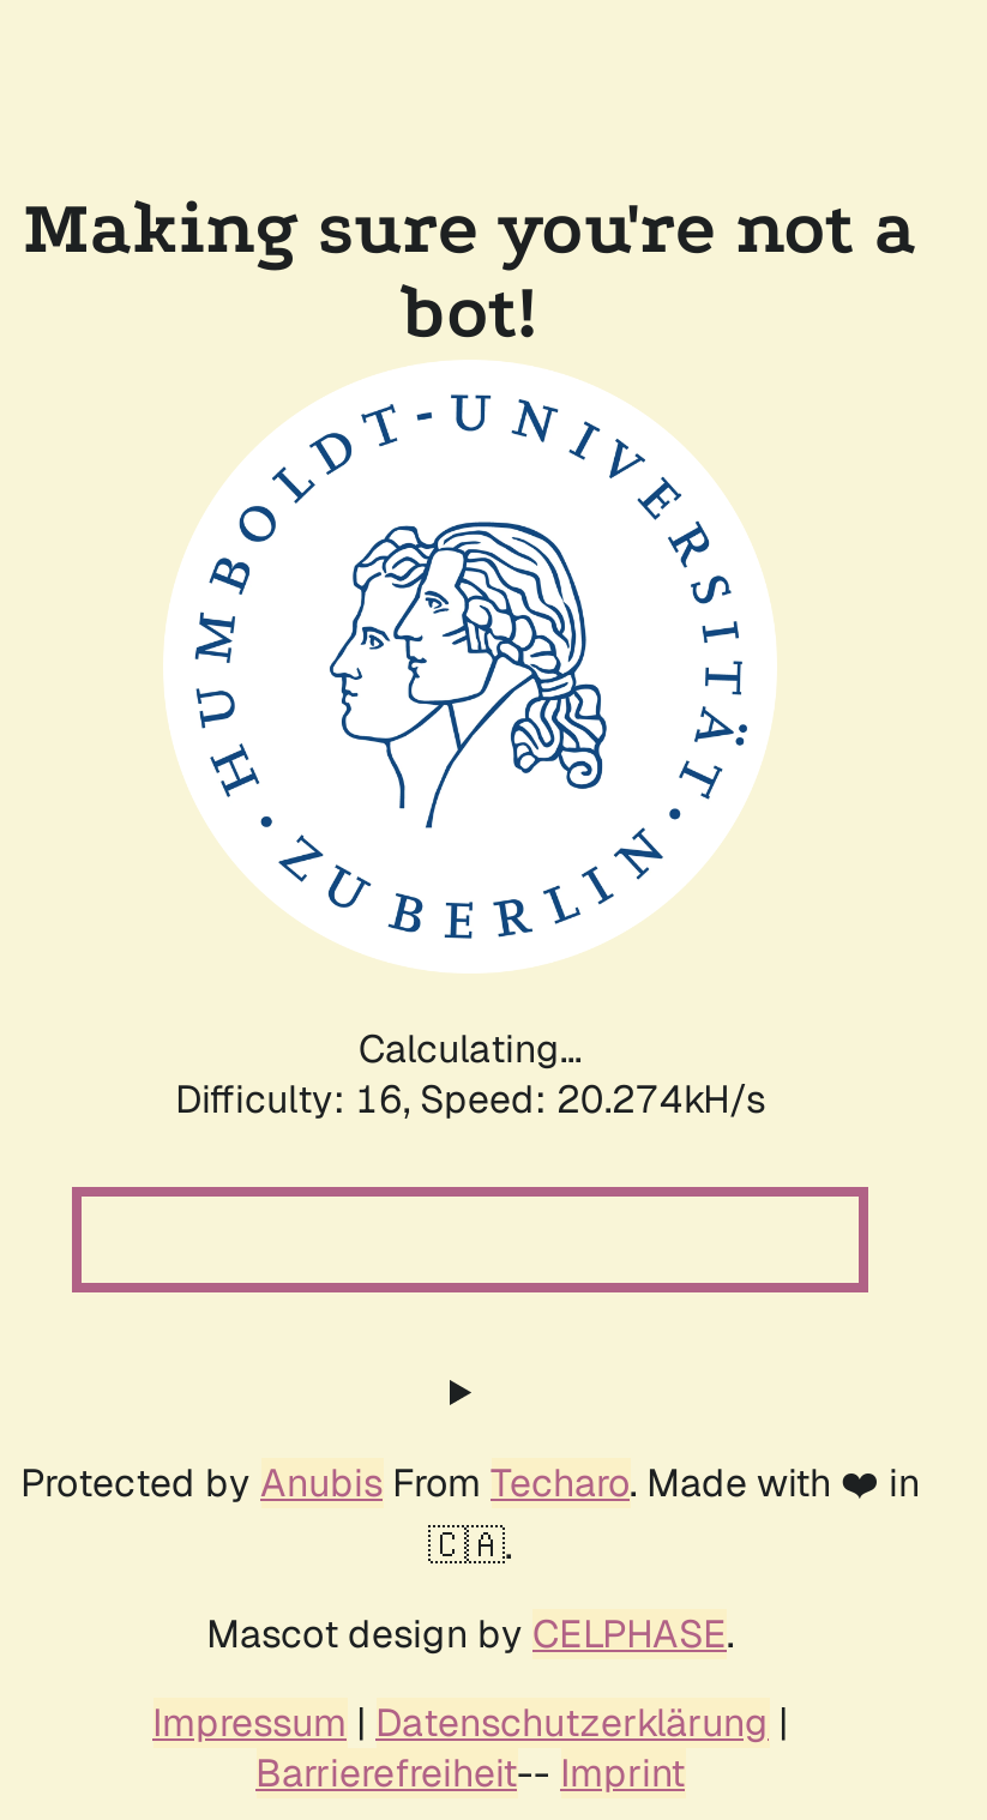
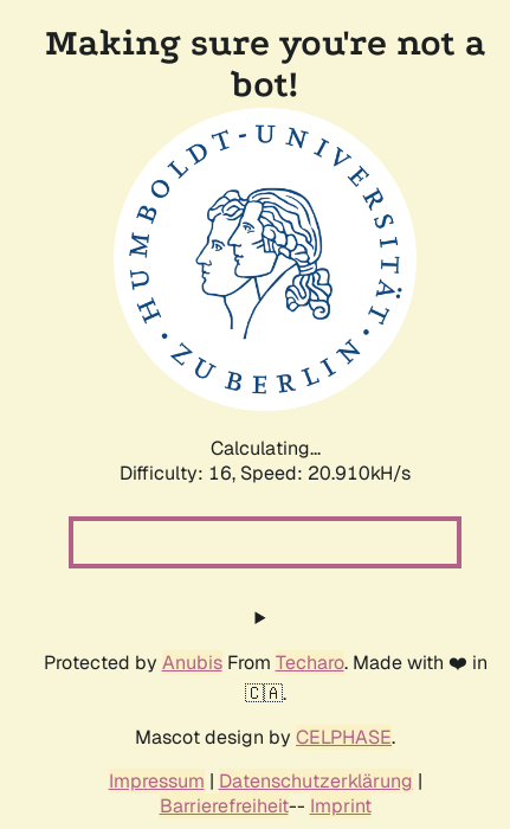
- Difficulty: 16, Speed: 20.274kH/s
+ Difficulty: 16, Speed: 20.910kH/s
